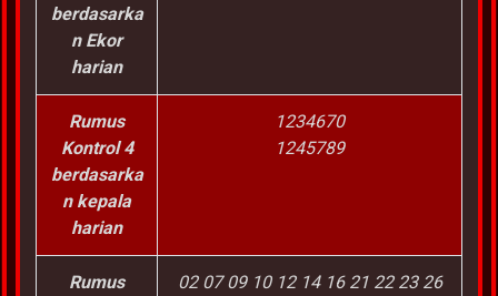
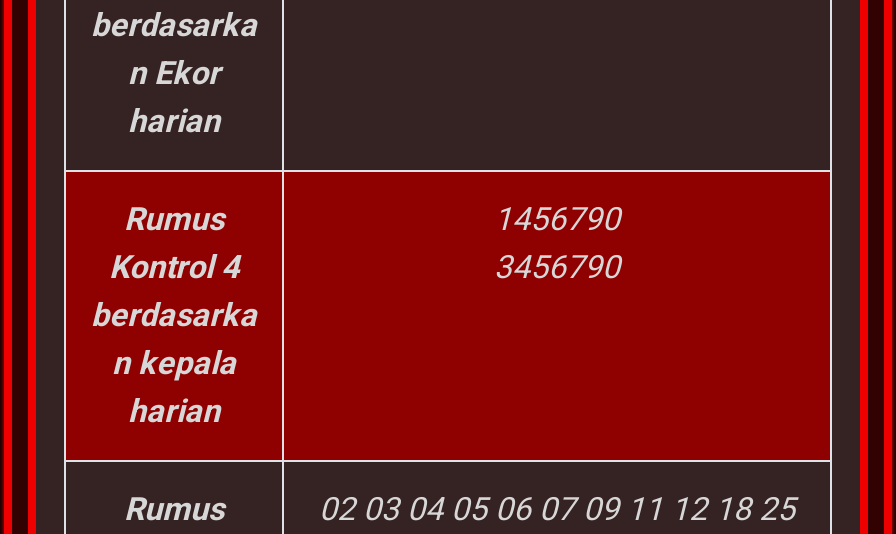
- 1234670
+ 1456790

- 1245789
+ 3456790

- 02 07 09 10 12 14 16 21 22 23 26
+ 02 03 04 05 06 07 09 11 12 18 25
